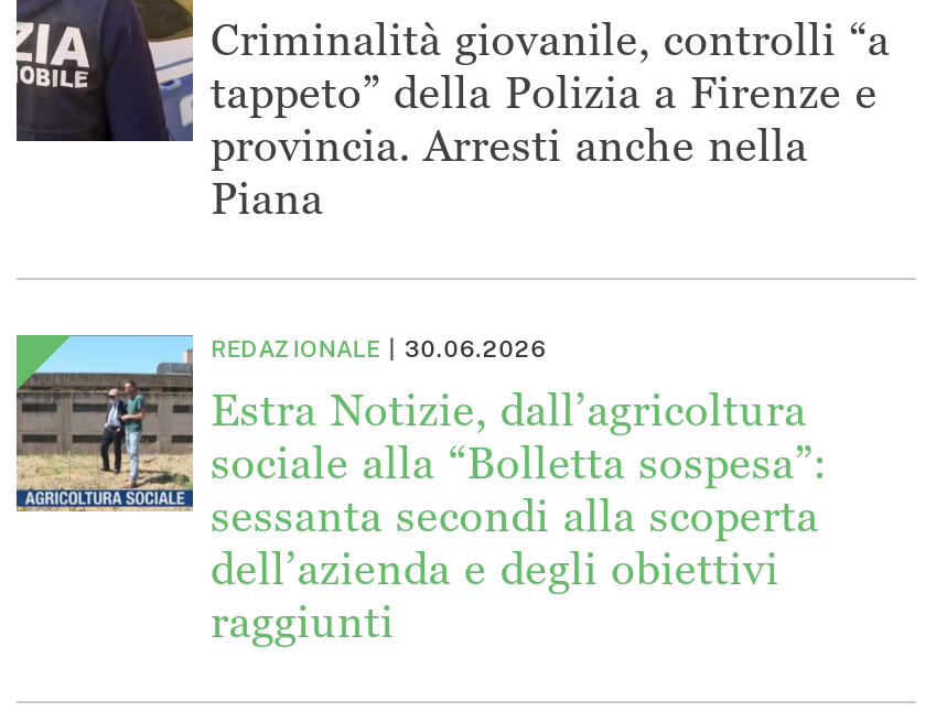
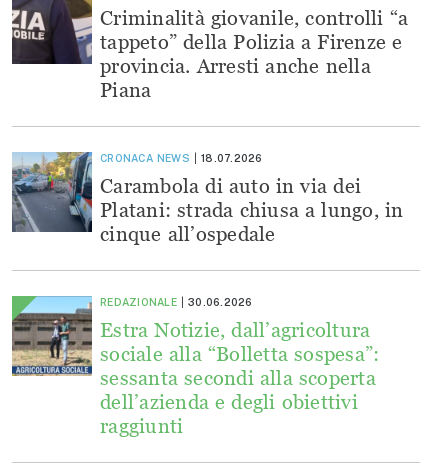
+ [image]
+ CRONACA NEWS
+ 18.07.2026
+ Carambola di auto in via dei
+ Platani: strada chiusa a lungo, in
+ cinque all’ospedale
